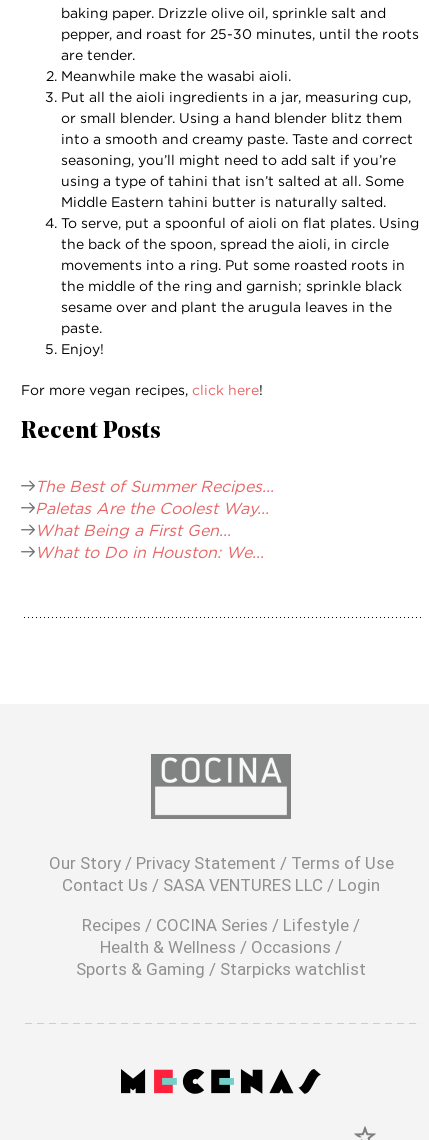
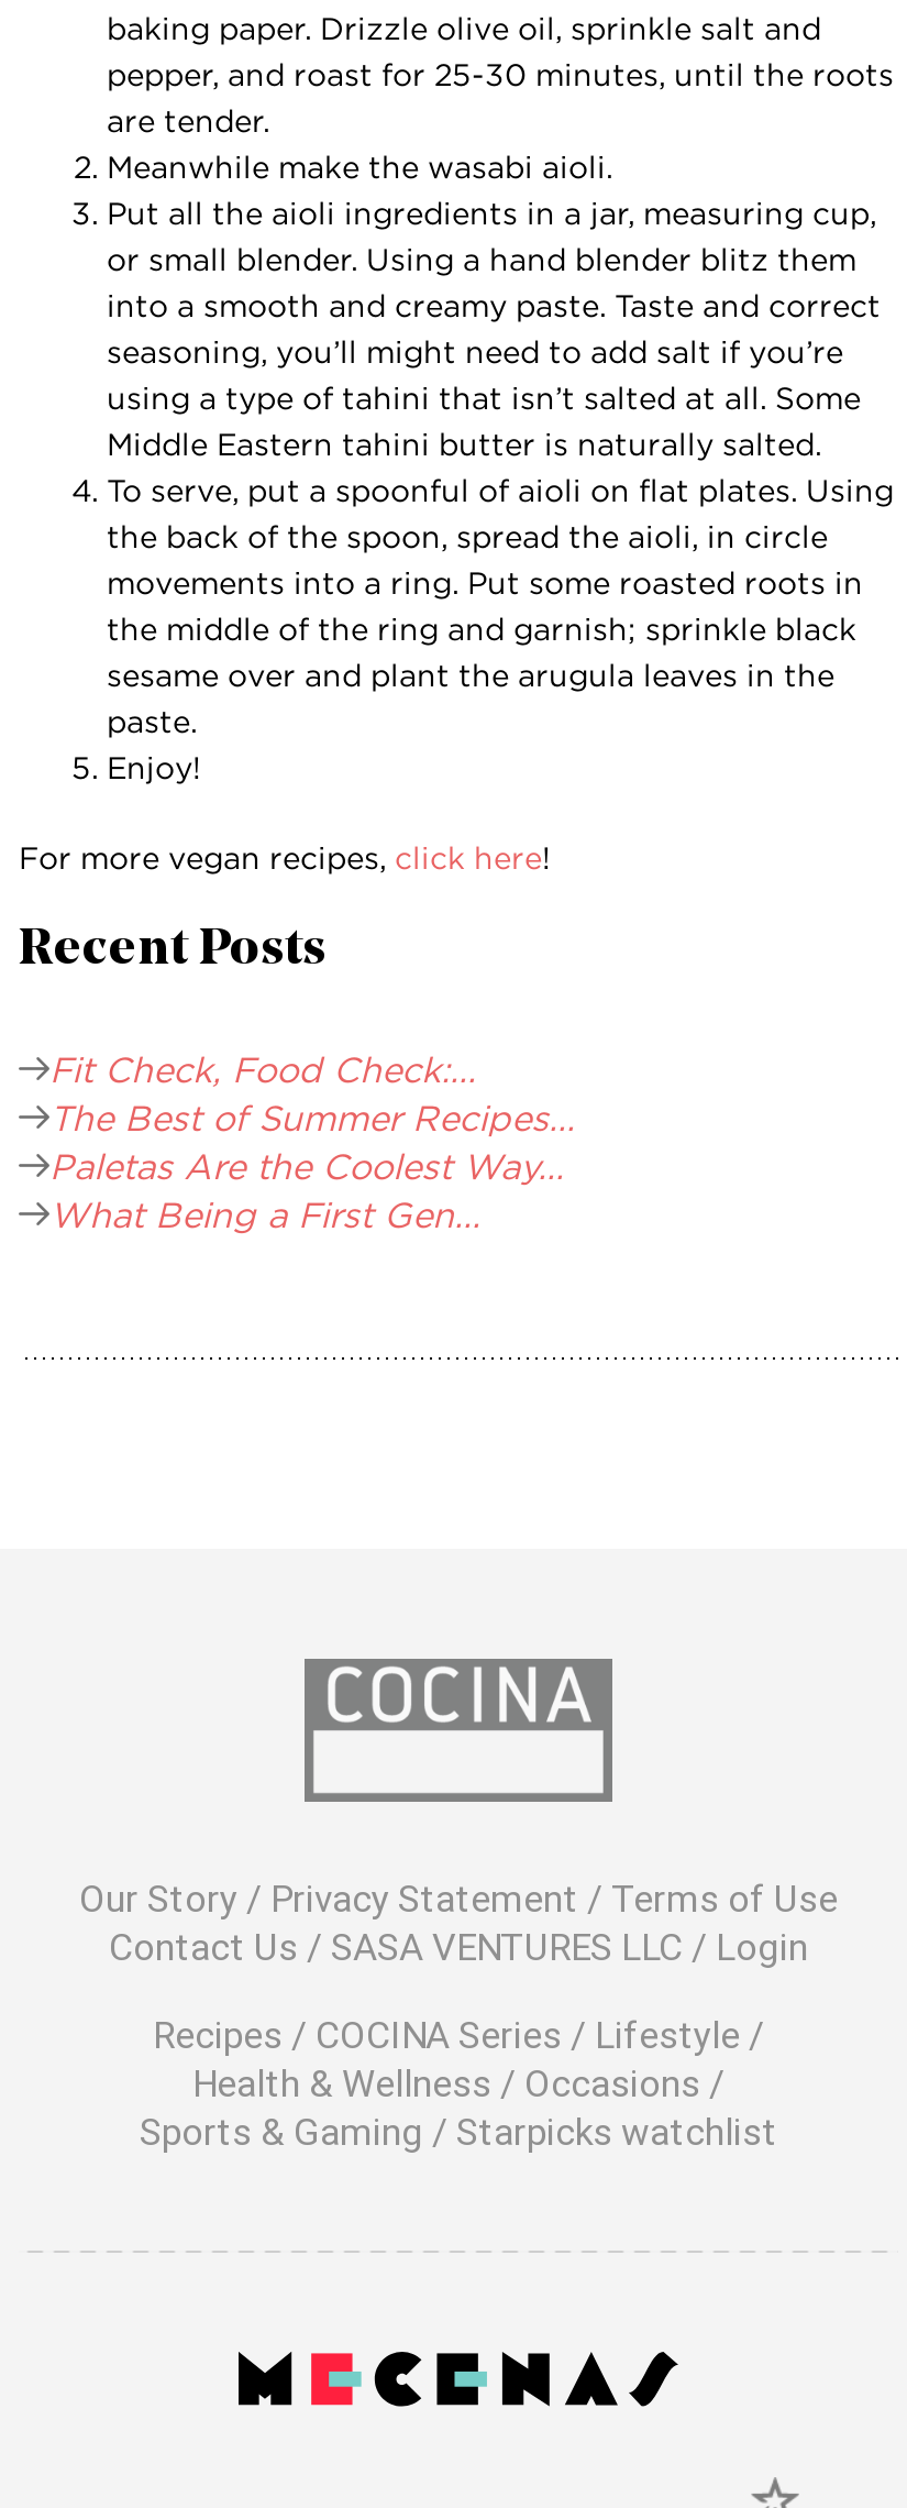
+ Fit Check, Food Check:...

moved down: The Best of Summer Recipes... | Paletas Are the Coolest Way... | What Being a First Gen...

- What to Do in Houston: We...
